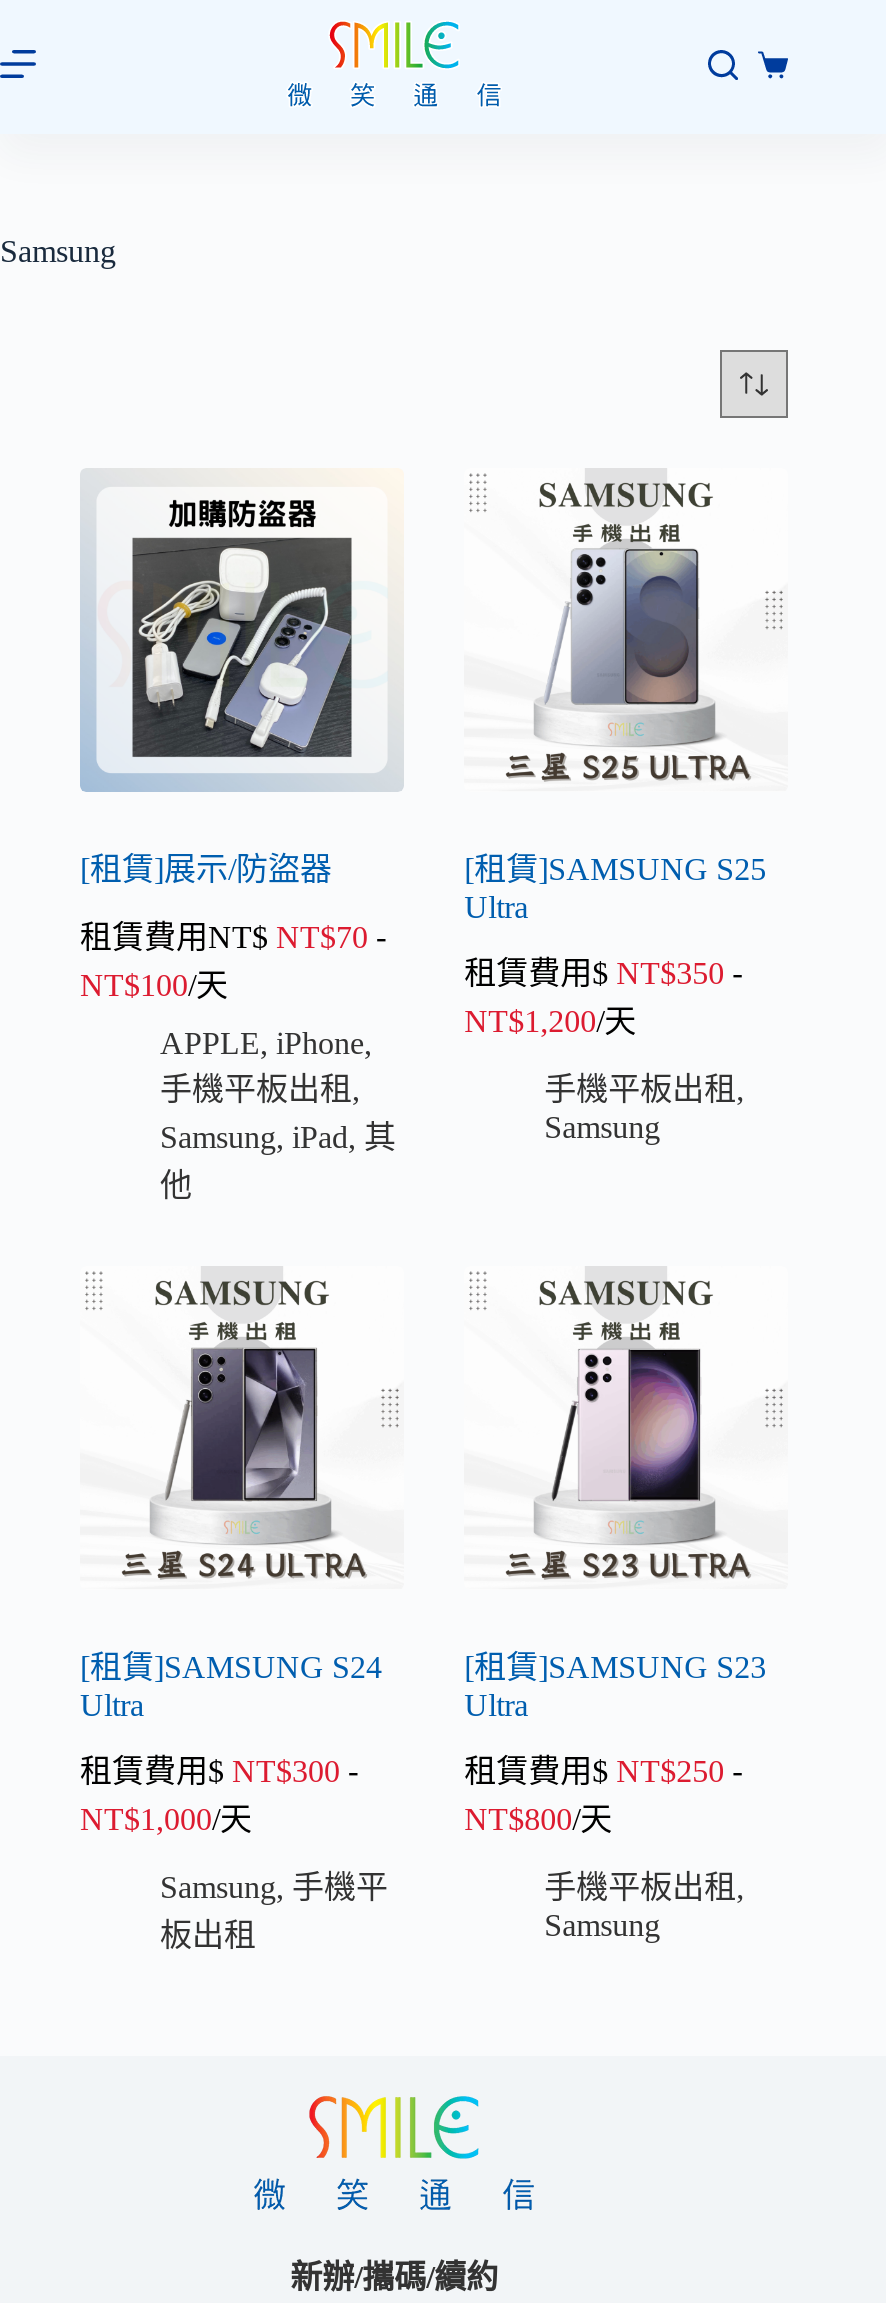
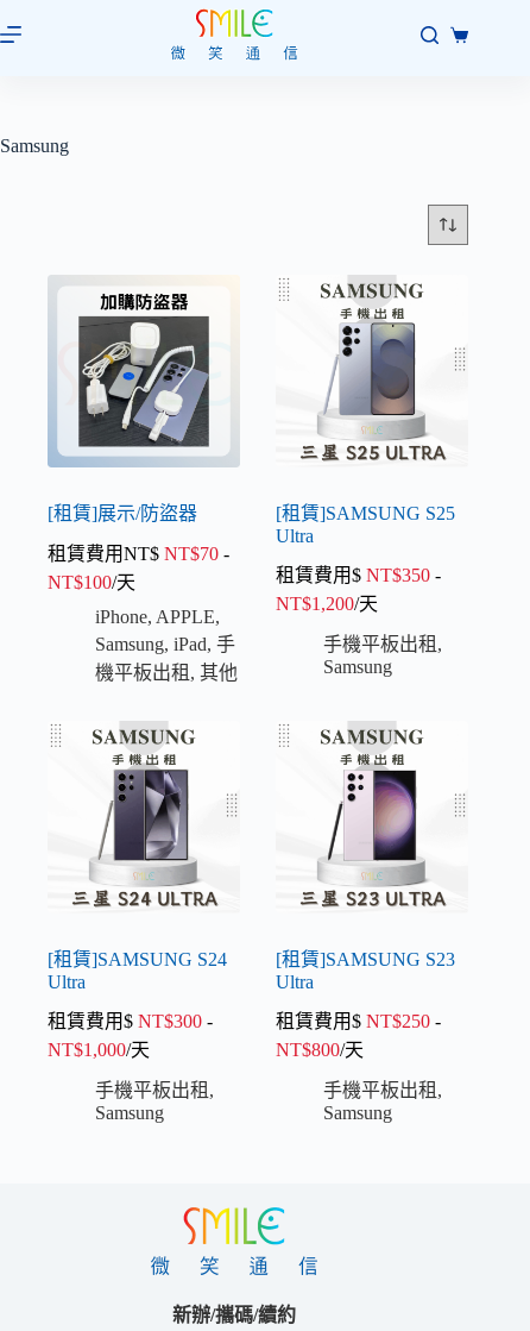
- APPLE, iPhone,
- 手機平板出租,
- Samsung, iPad,其
- 他
+ iPhone, APPLE,
+ Samsung, iPad,手
+ 機平板出租,其他

- Samsung,手機平
- 板出租
+ 手機平板出租,
+ Samsung
